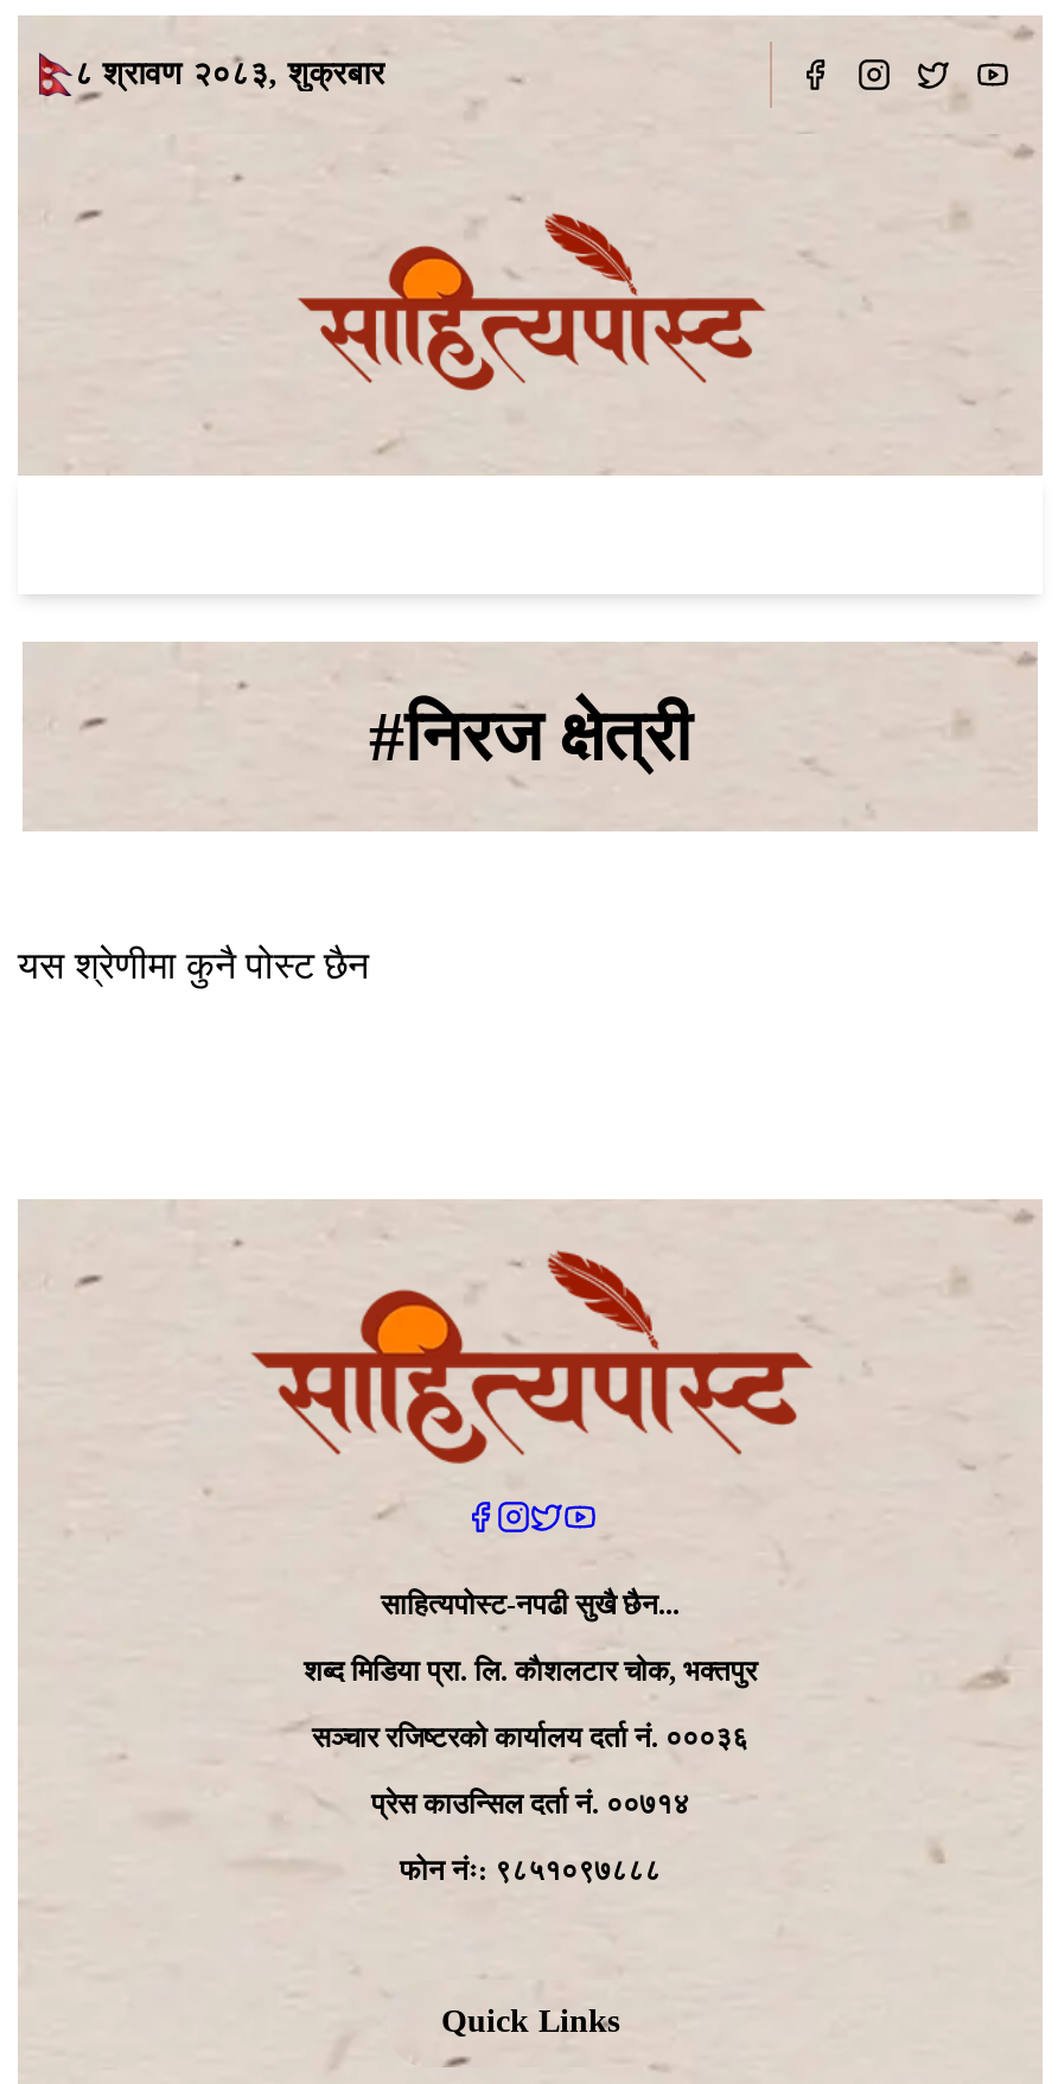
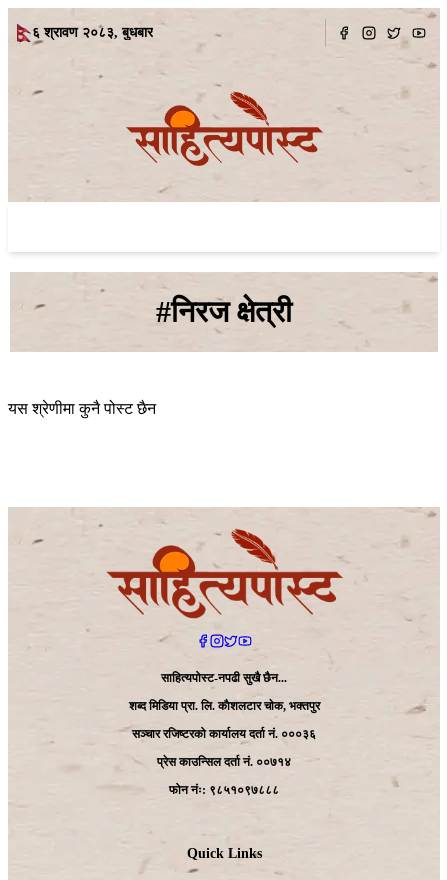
- ८ श्रावण २०८३, शुक्रबार
+ ६ श्रावण २०८३, बुधबार
